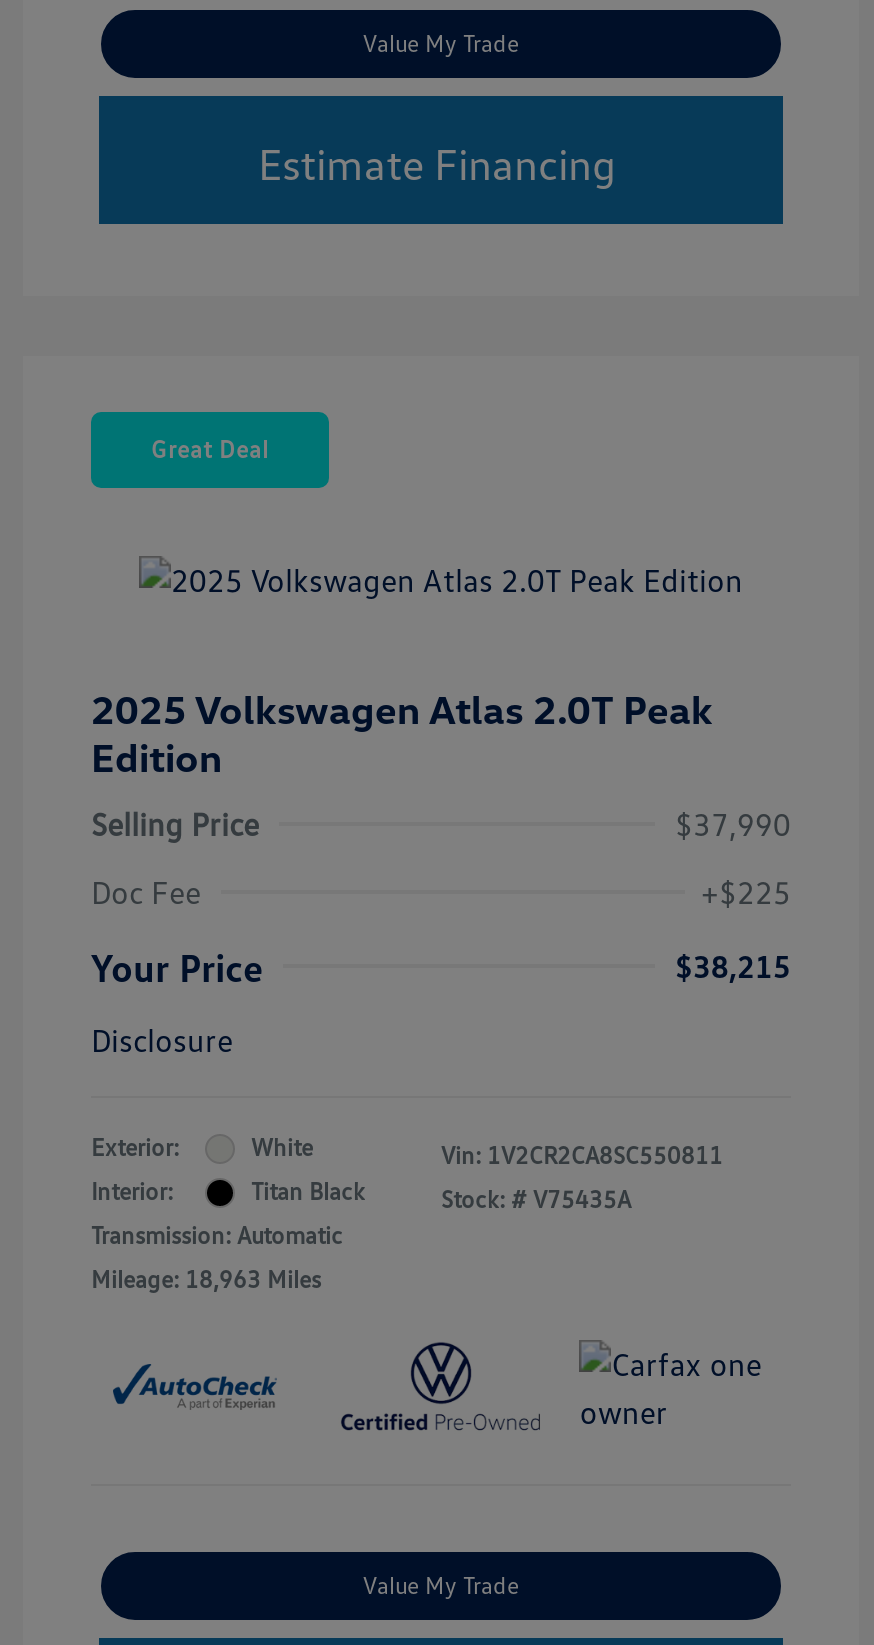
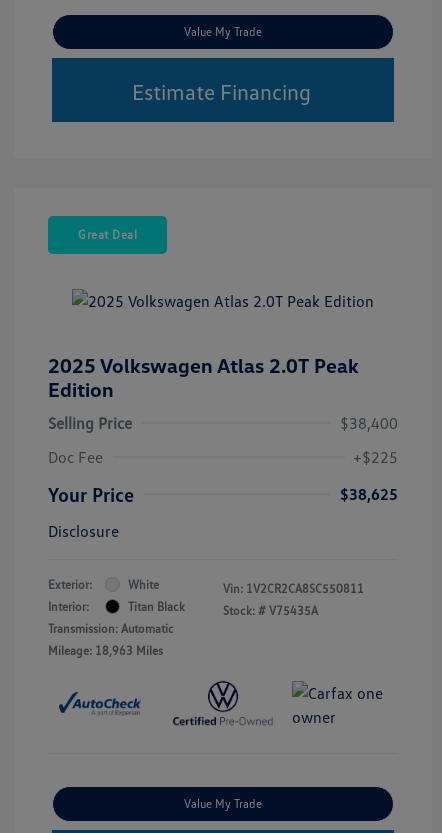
- $37,990
+ $38,400

- $38,215
+ $38,625
